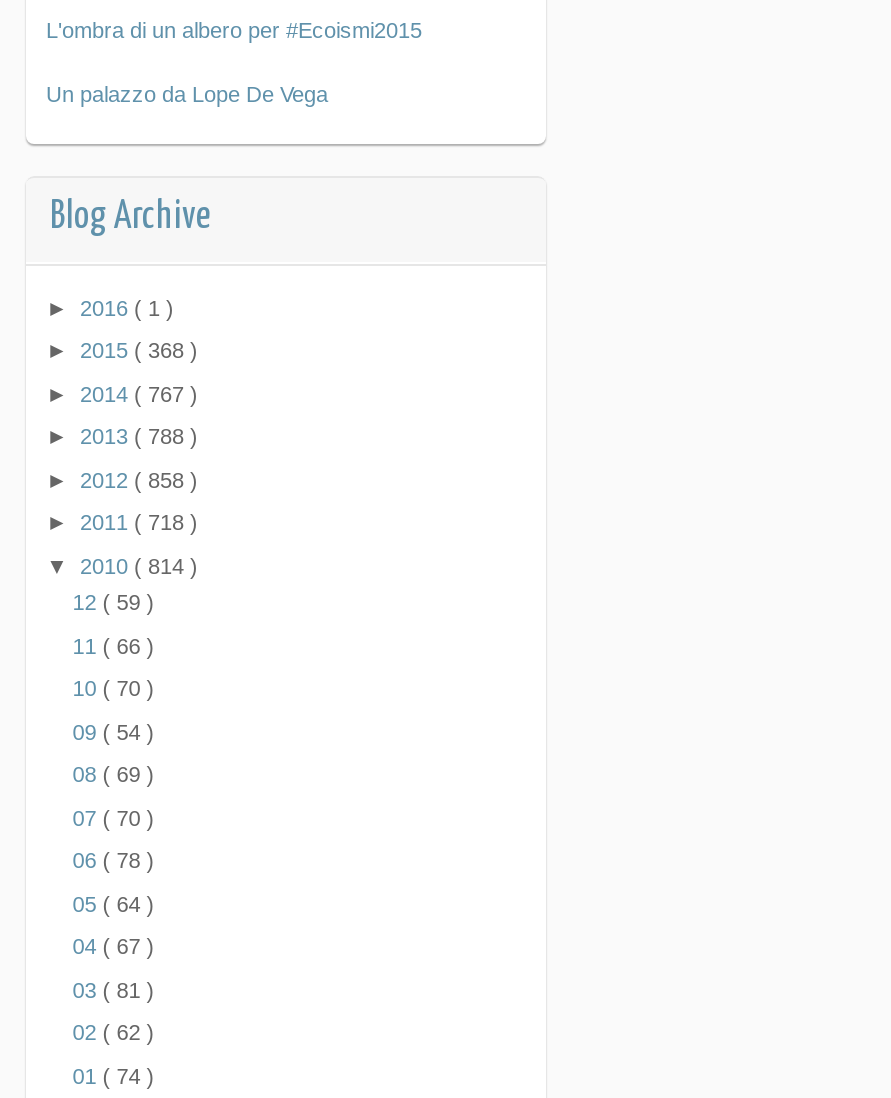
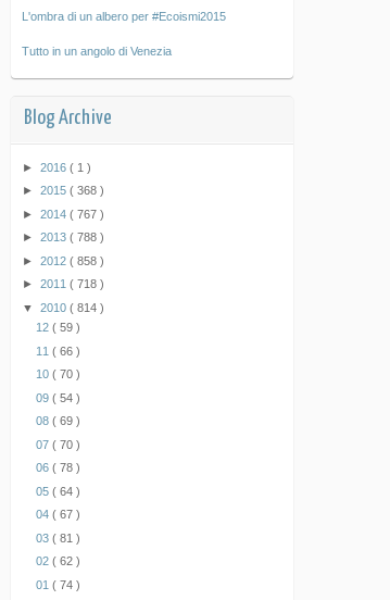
- Un palazzo da Lope De Vega
+ Tutto in un angolo di Venezia
